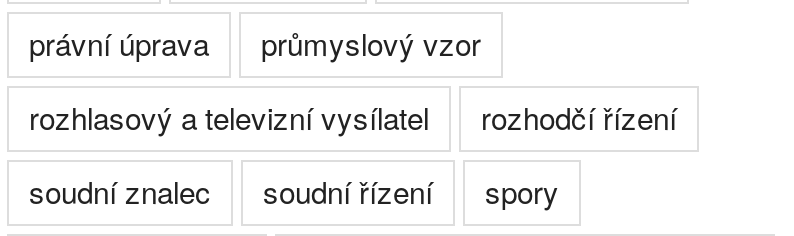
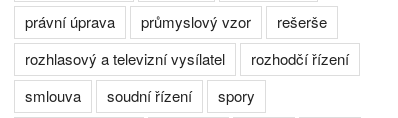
+ rešerše

- soudní znalec
+ smlouva
